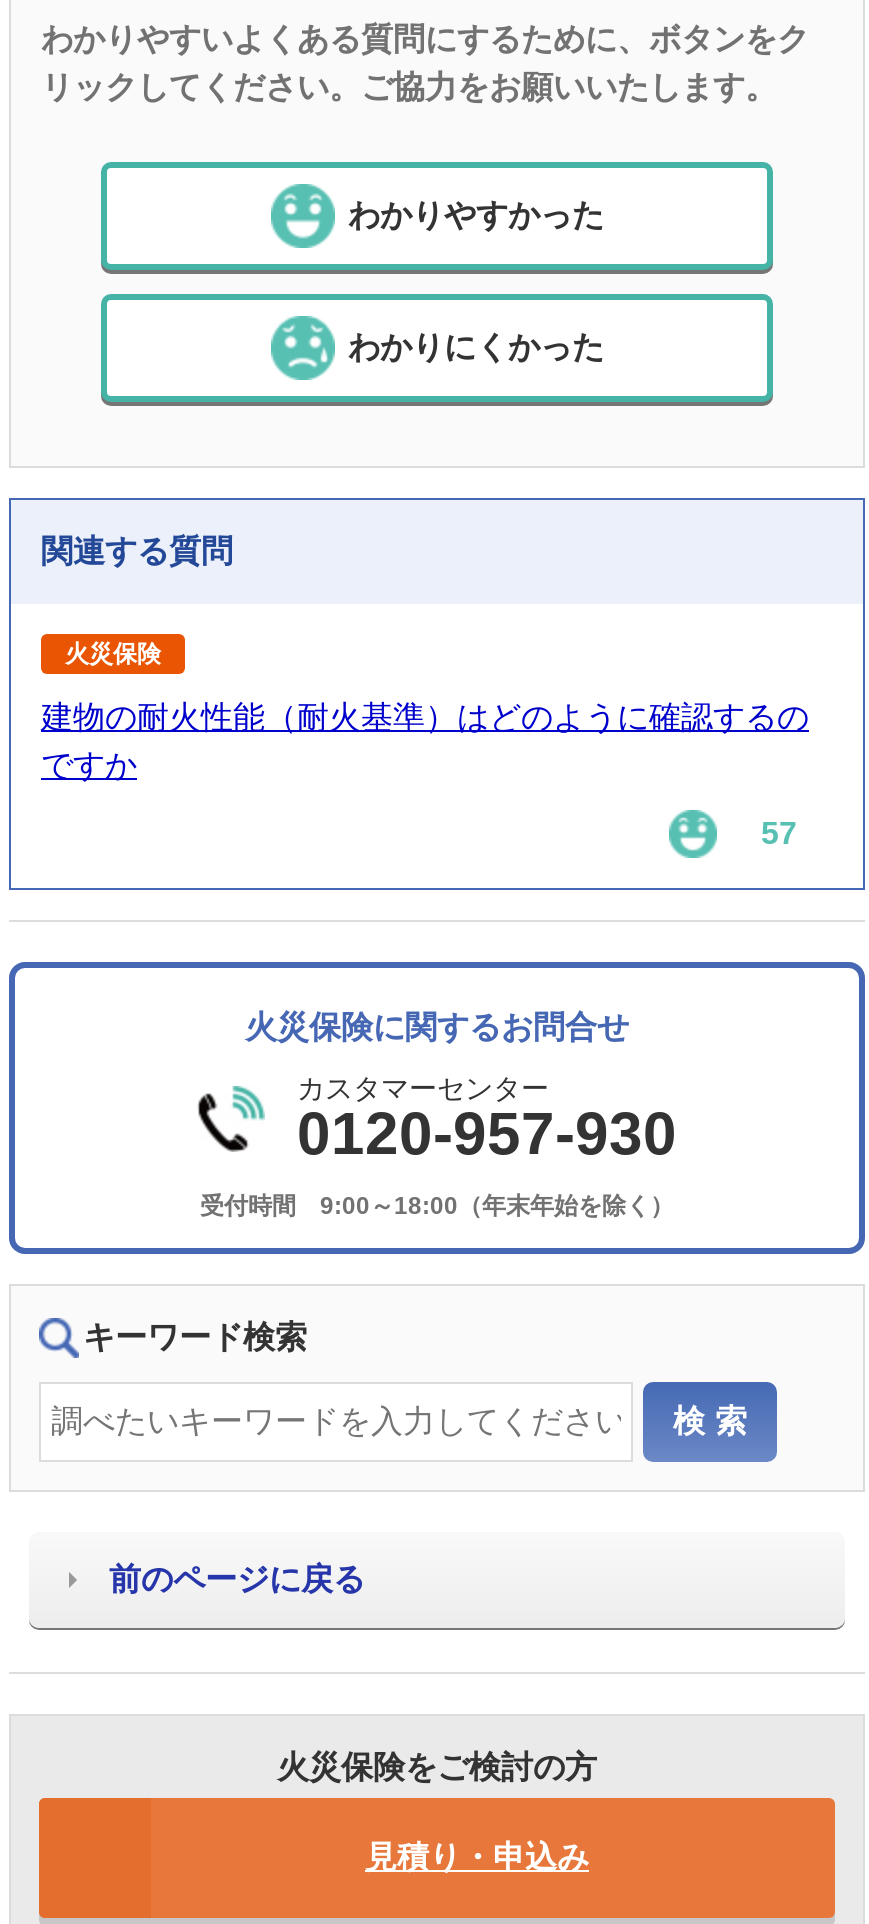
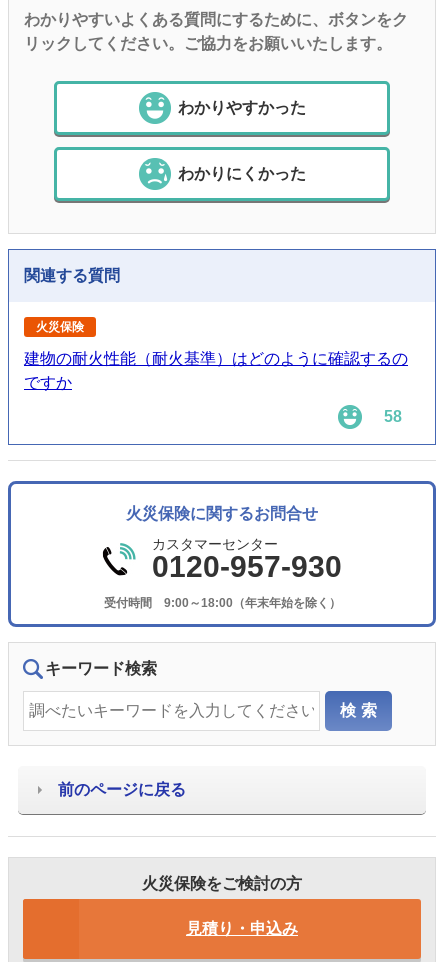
- 57
+ 58
